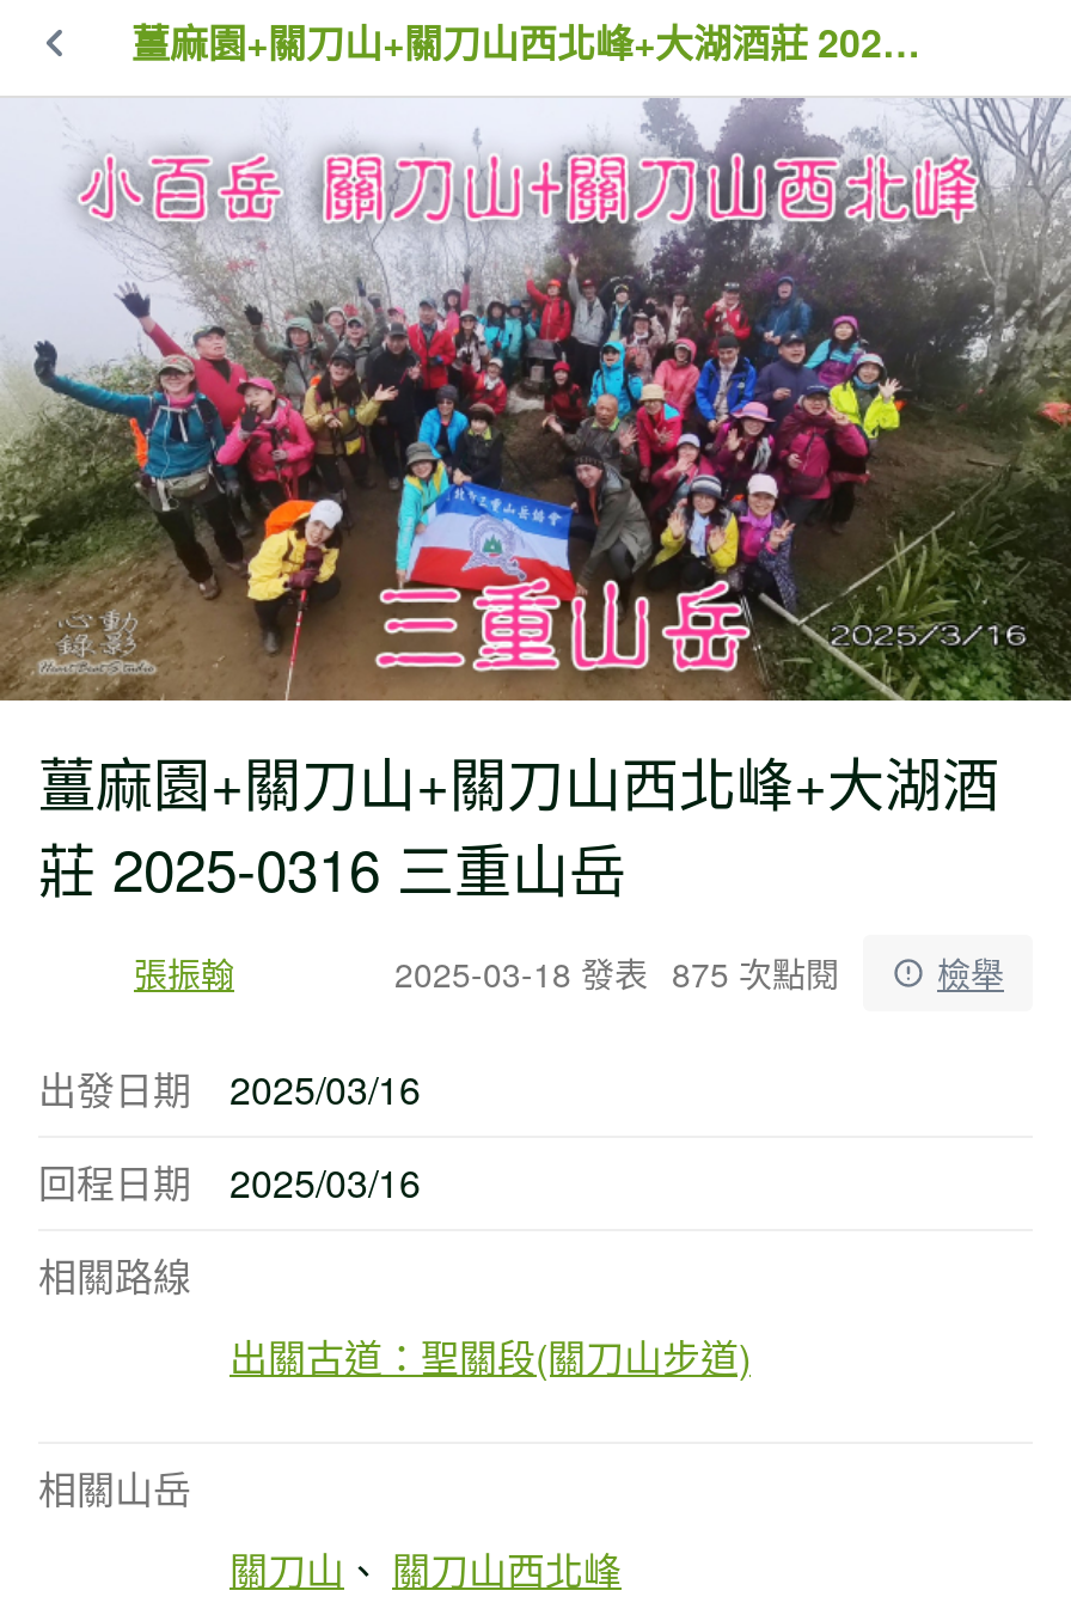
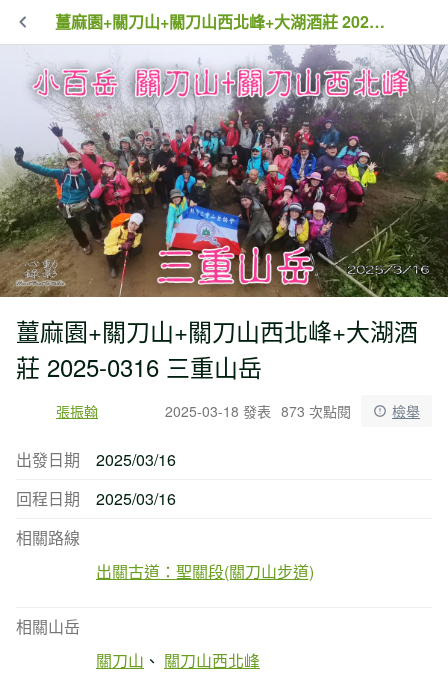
- 2025-03-18 發表 875 次點閱
+ 2025-03-18 發表 873 次點閱
